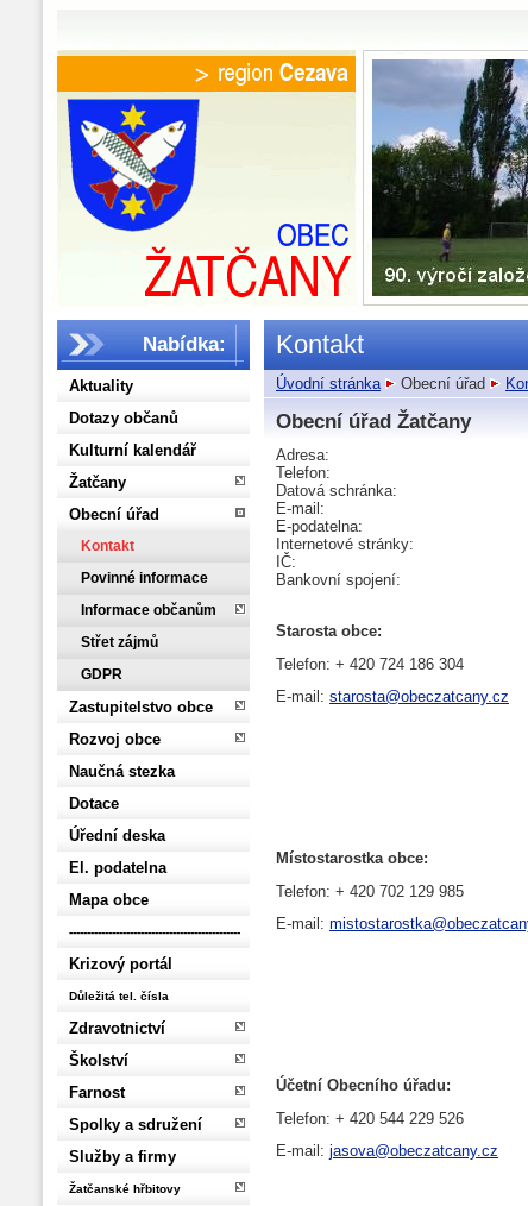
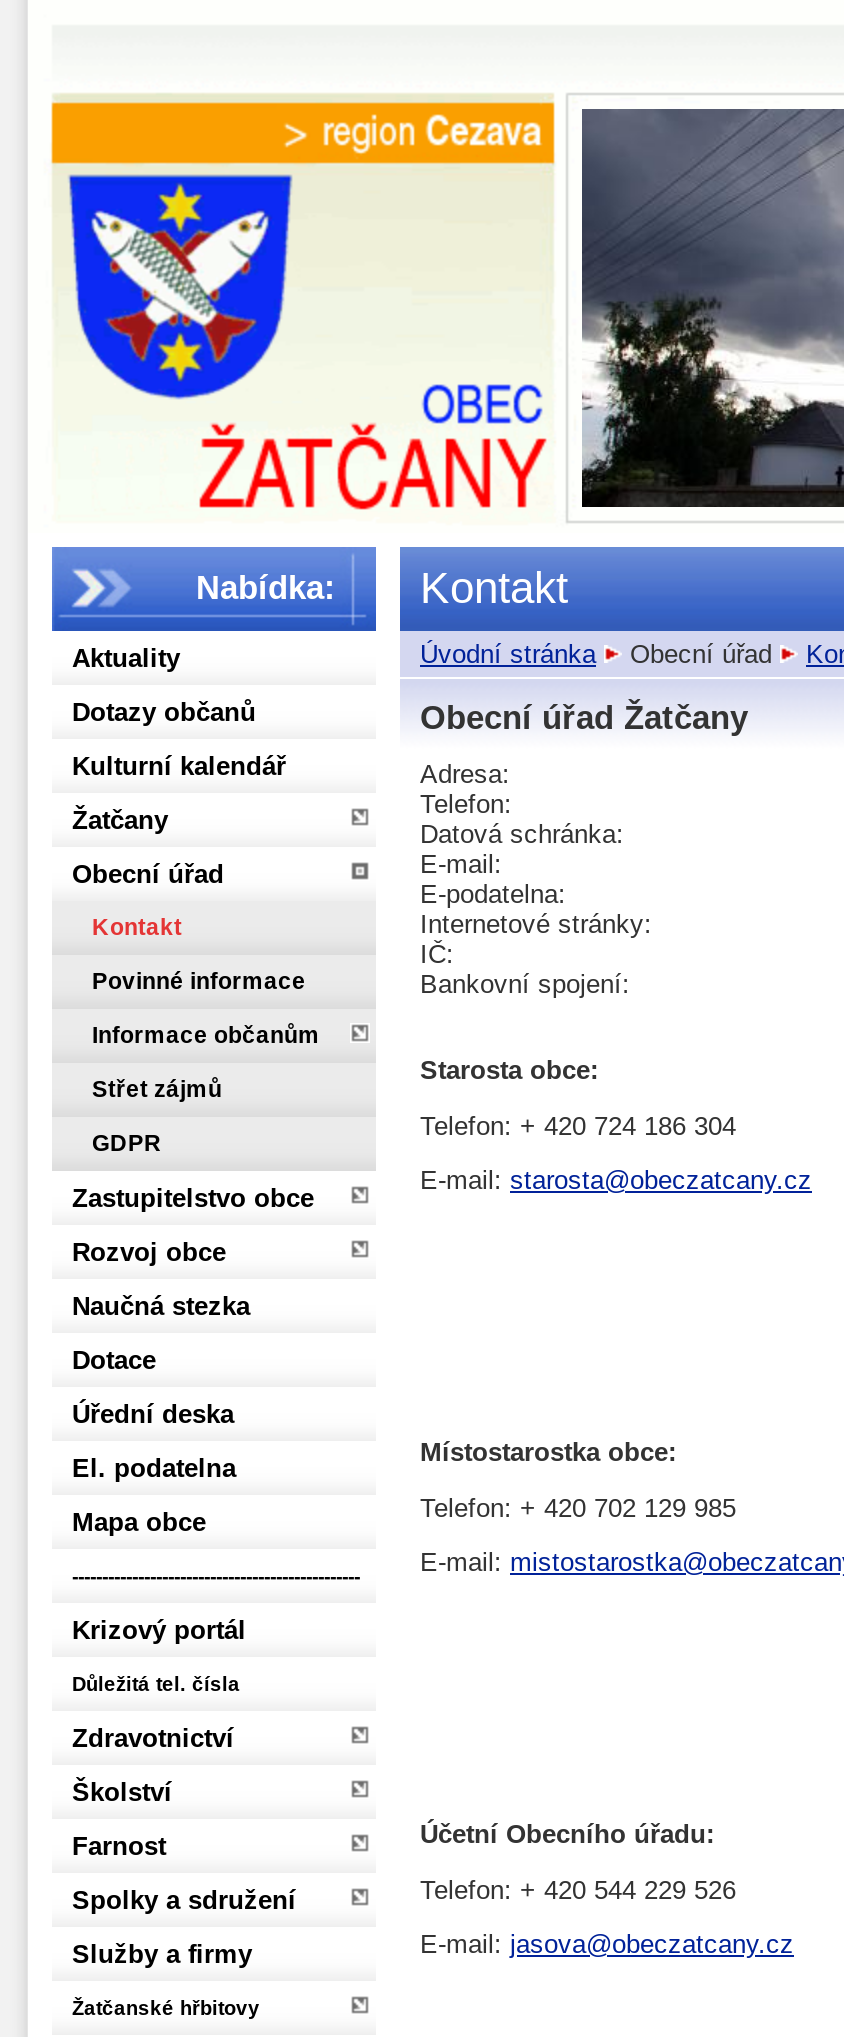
- [image]
+ [image]
